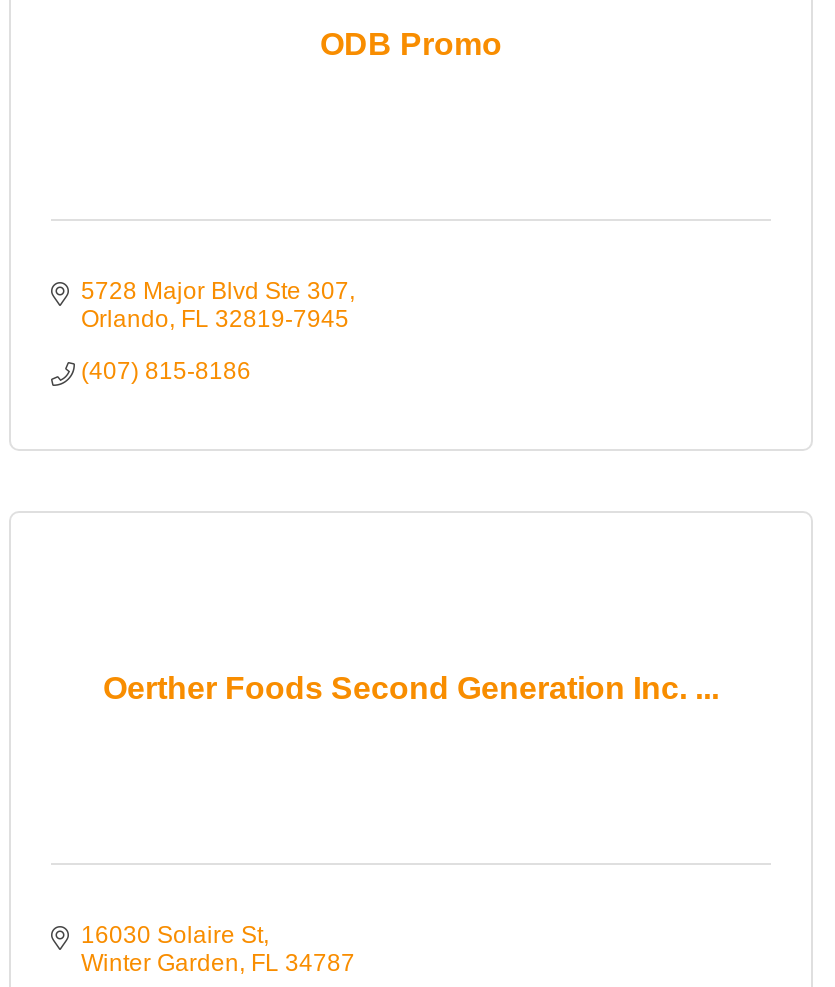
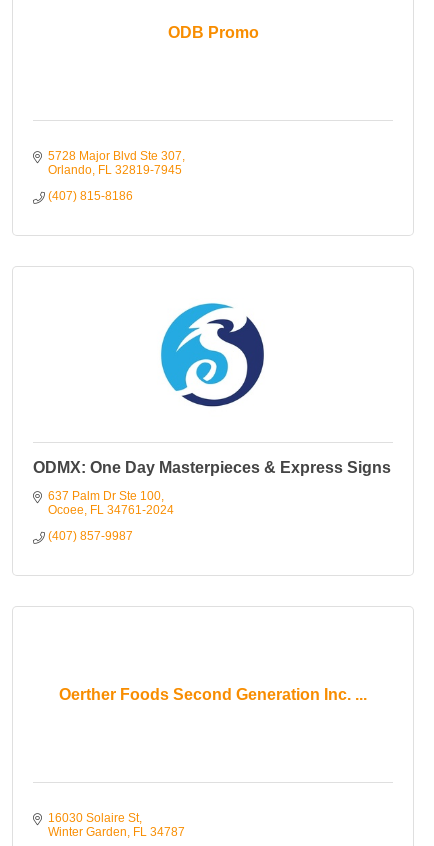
+ ODMX: One Day Masterpieces & Express Signs
+ 637 Palm Dr Ste 100
+ Ocoee FL 34761-2024
+ (407) 857-9987

+ [image]
